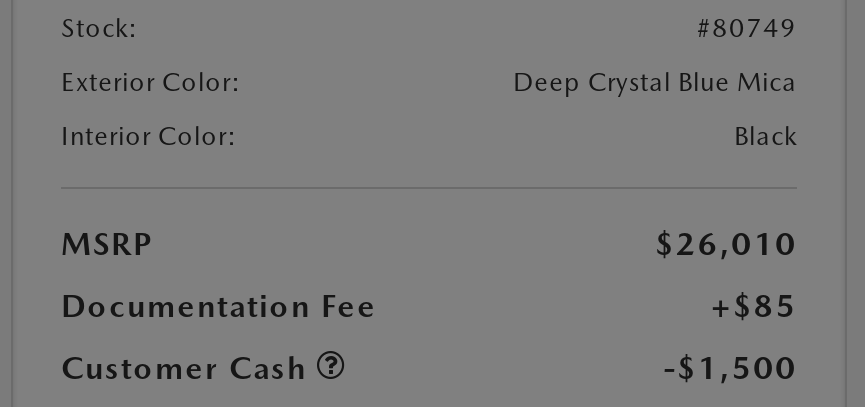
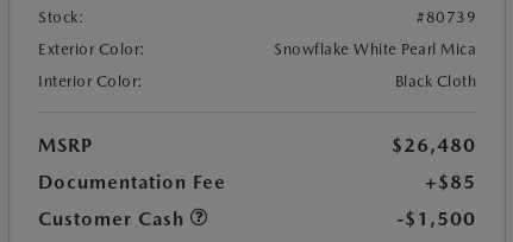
- #80749
+ #80739

- Deep Crystal Blue Mica
+ Snowflake White Pearl Mica

- Black
+ Black Cloth

- $26,010
+ $26,480
